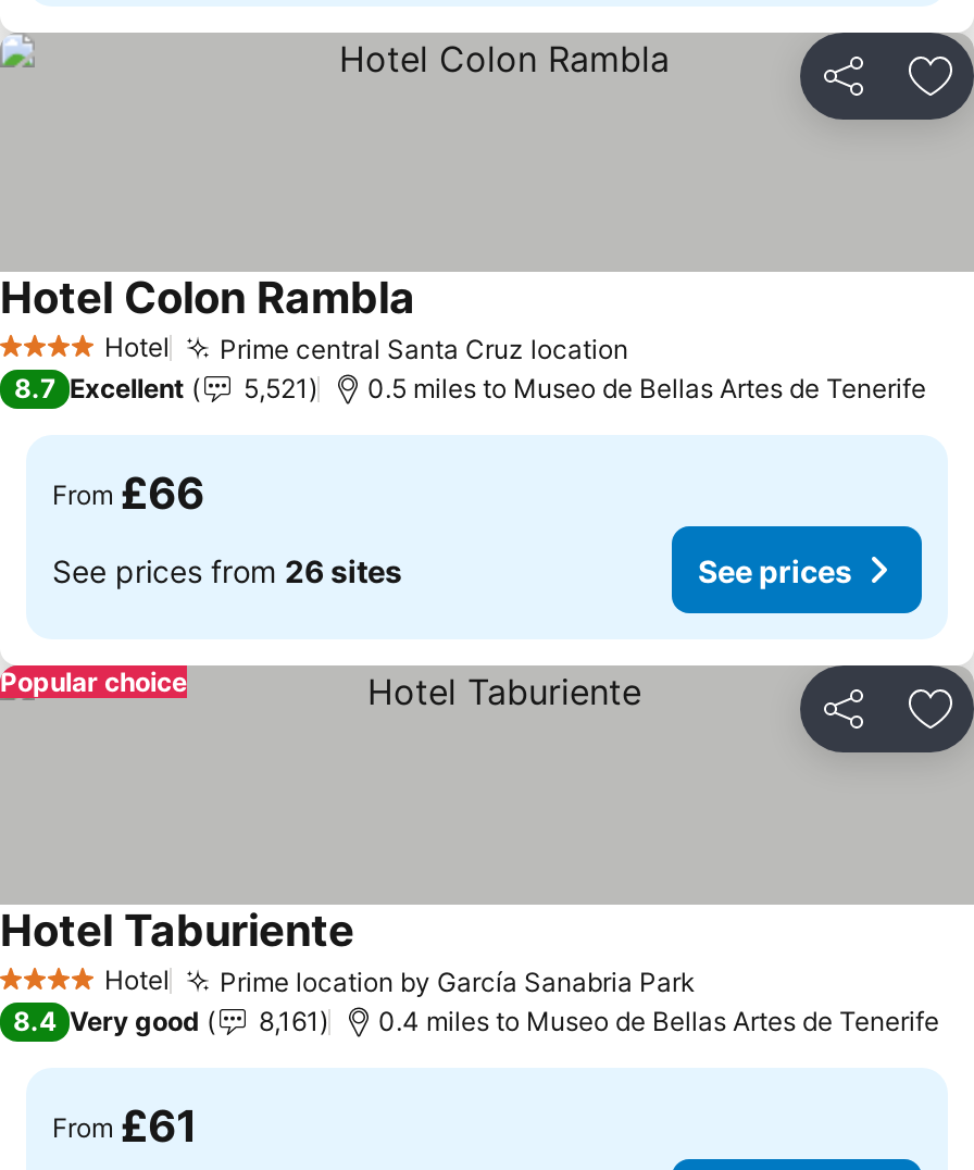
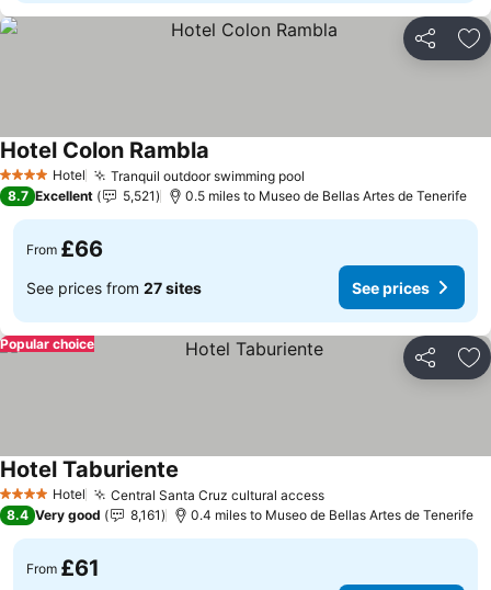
- Prime central Santa Cruz location
+ Tranquil outdoor swimming pool

- See prices from 26 sites
+ See prices from 27 sites

- Prime location by García Sanabria Park
+ Central Santa Cruz cultural access
